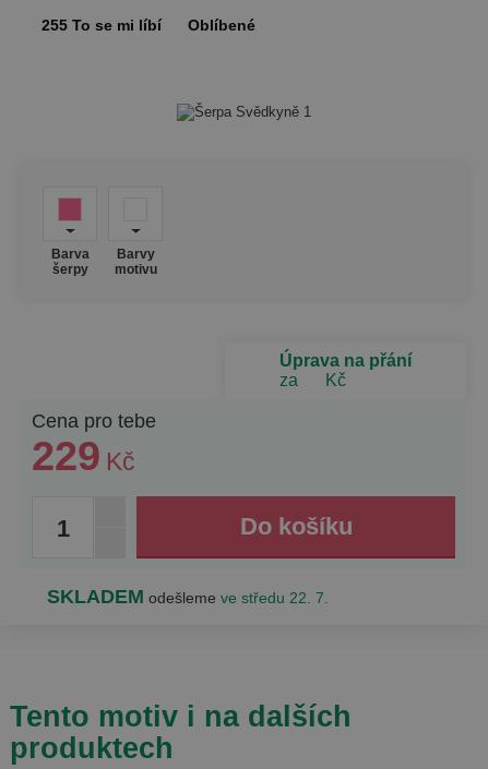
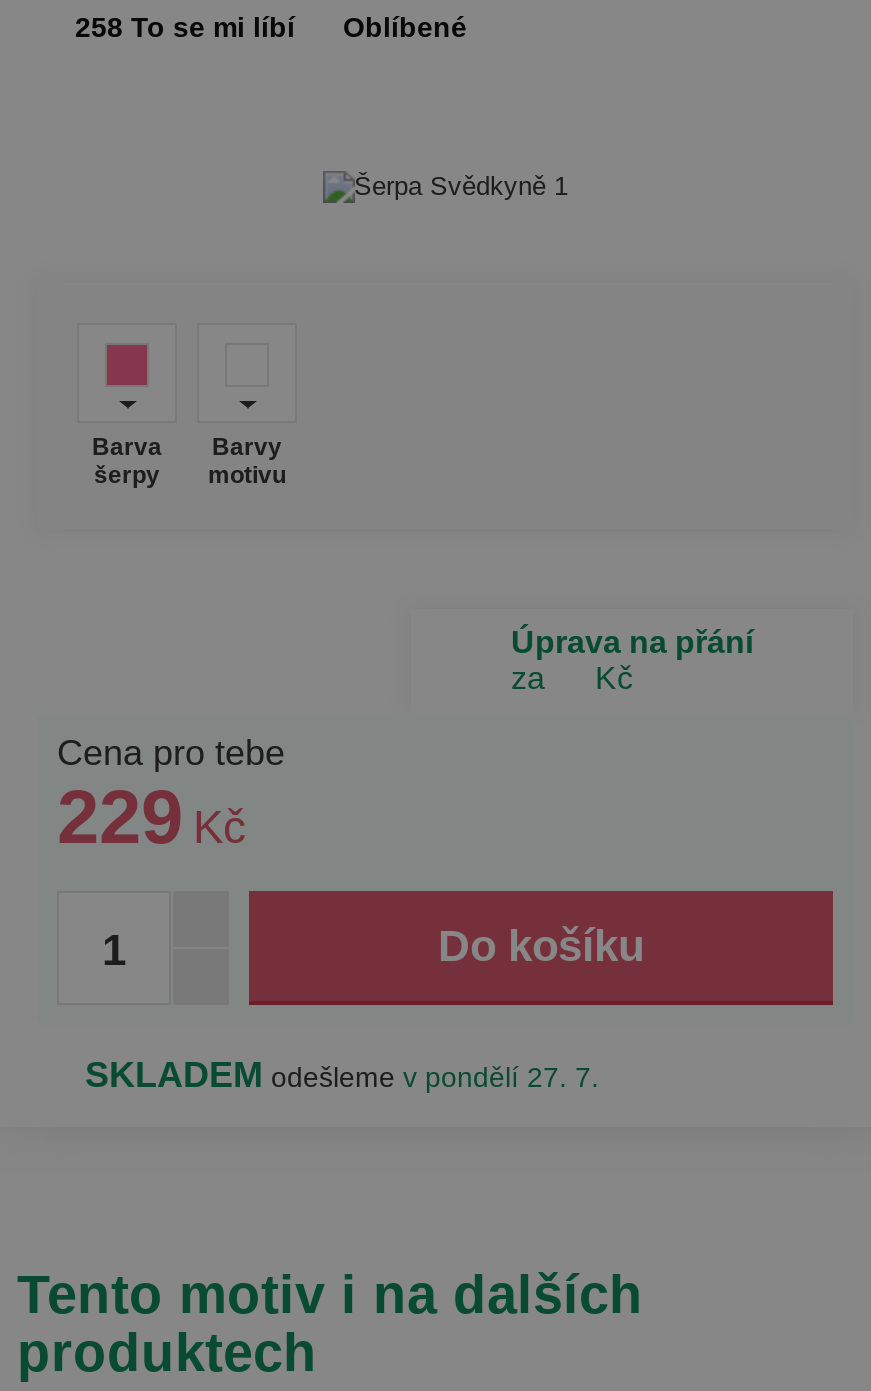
- 255 To se mi líbí Oblíbené
+ 258 To se mi líbí Oblíbené

- SKLADEM odešleme ve středu 22. 7.
+ SKLADEM odešleme v pondělí 27. 7.
